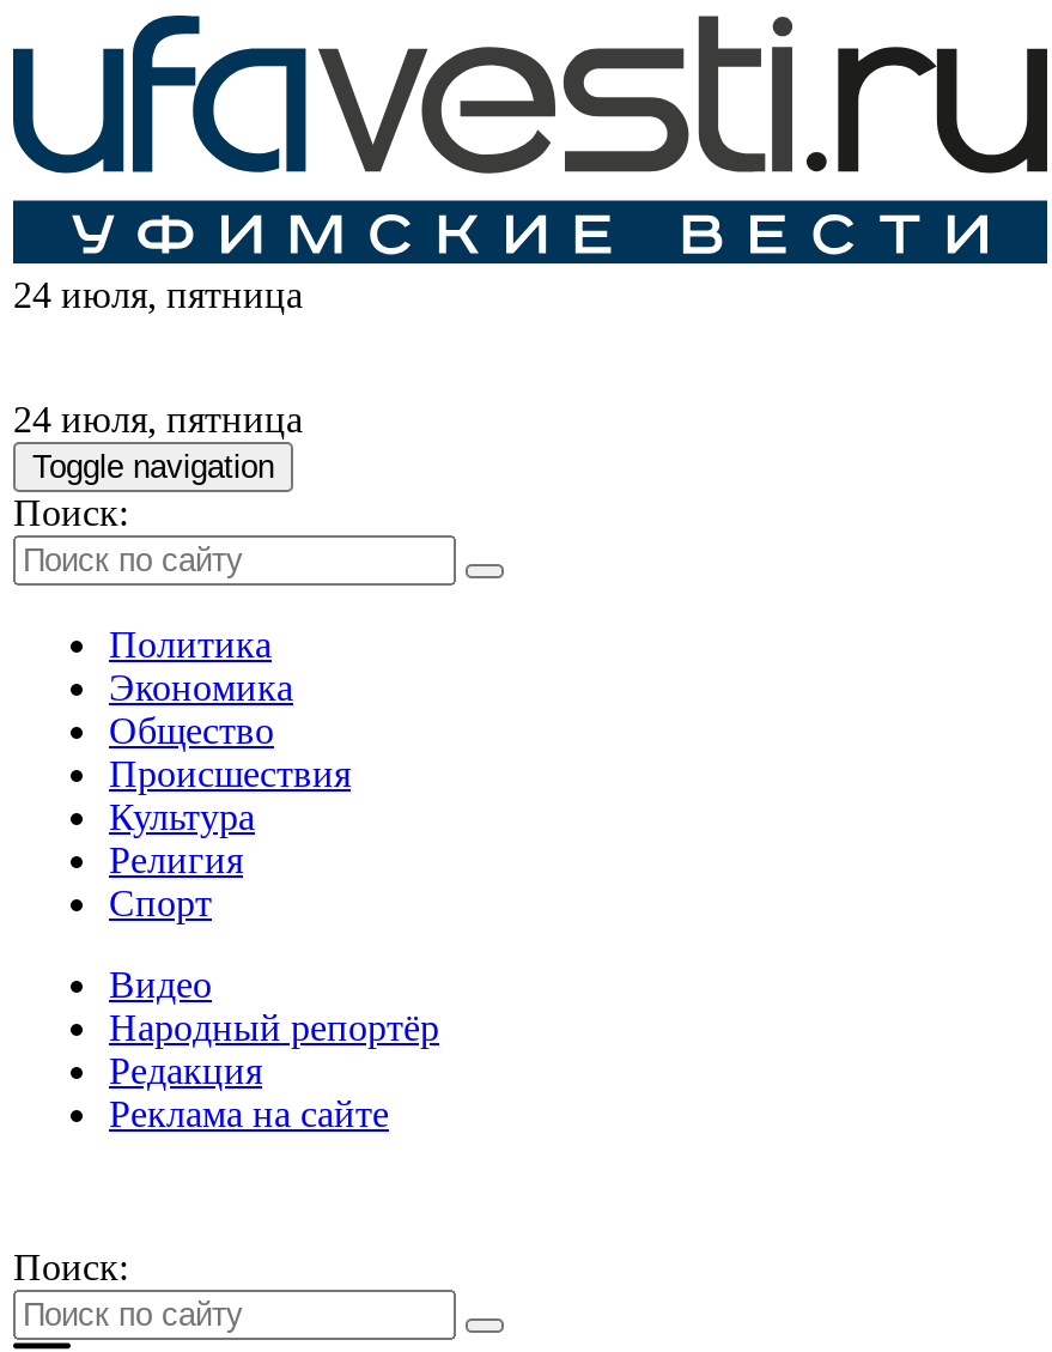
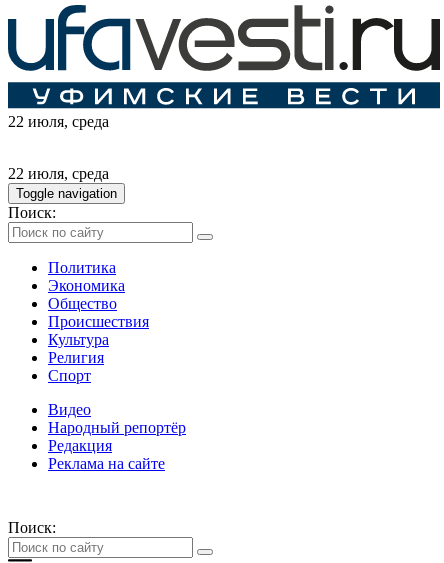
- 24 июля, пятница
+ 22 июля, среда

- 24 июля, пятница
+ 22 июля, среда
